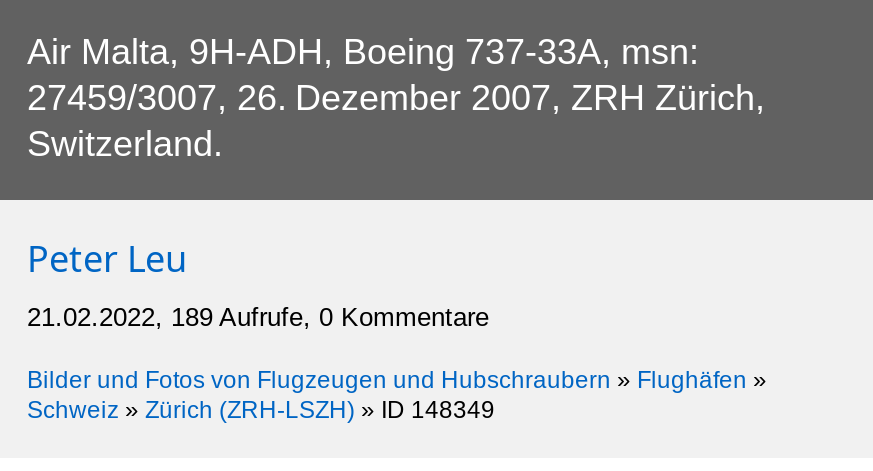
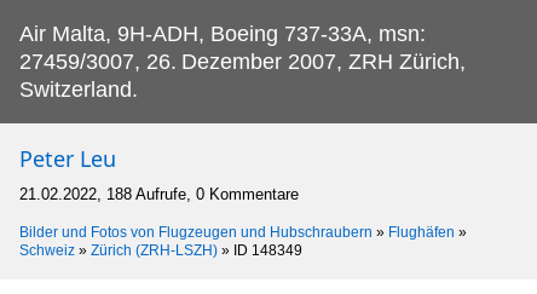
- 21.02.2022, 189 Aufrufe, 0 Kommentare
+ 21.02.2022, 188 Aufrufe, 0 Kommentare
